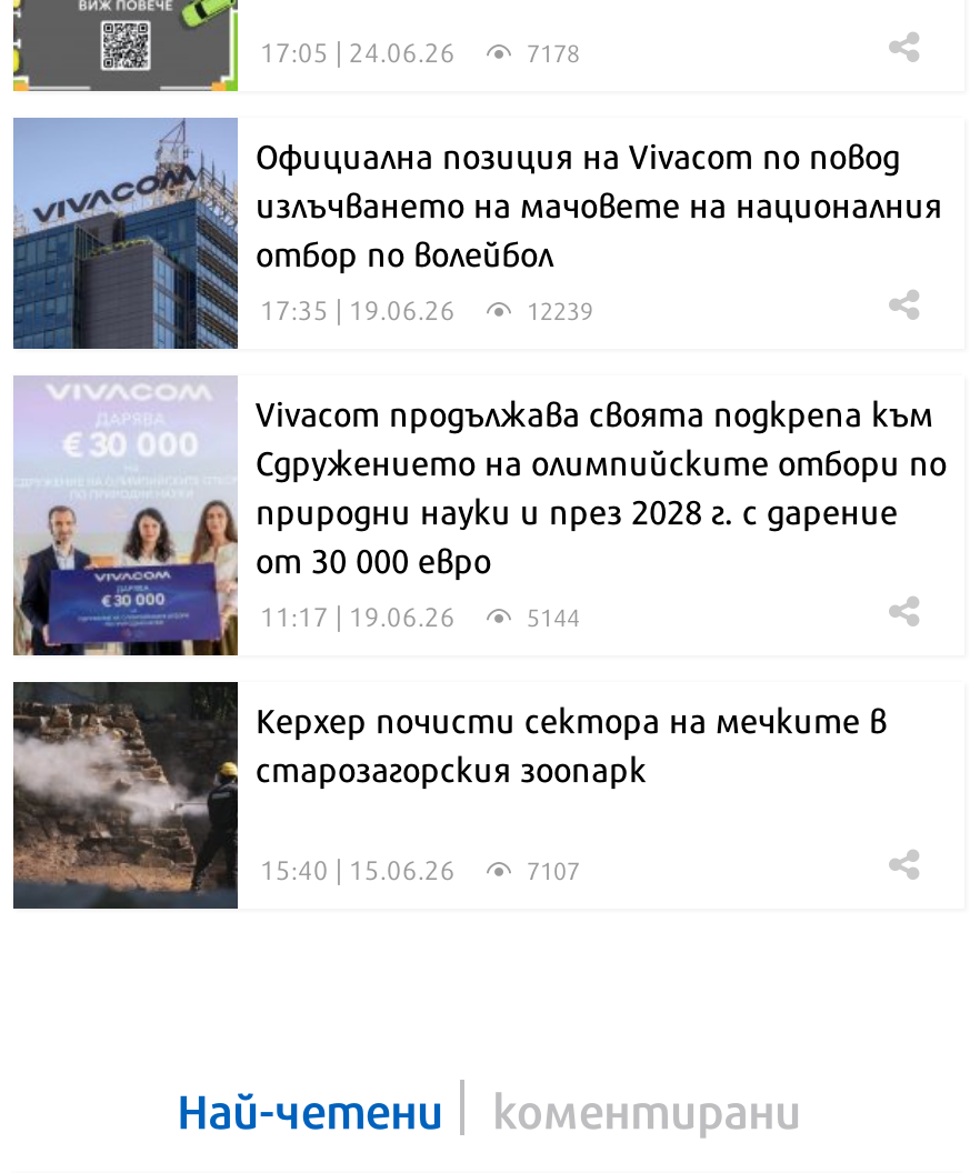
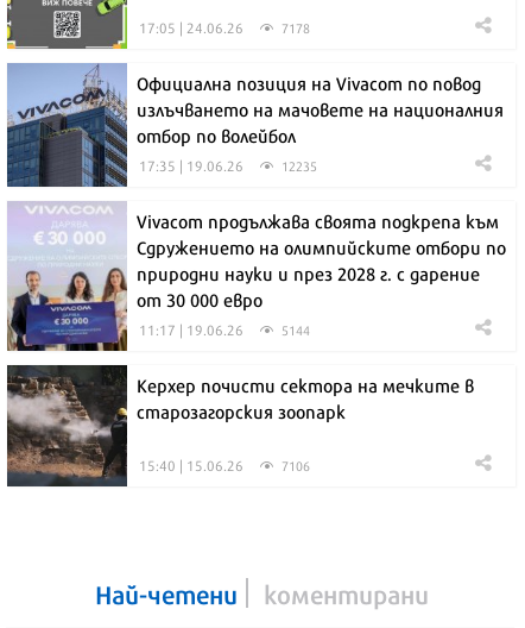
- 12239
+ 12235

- 7107
+ 7106
